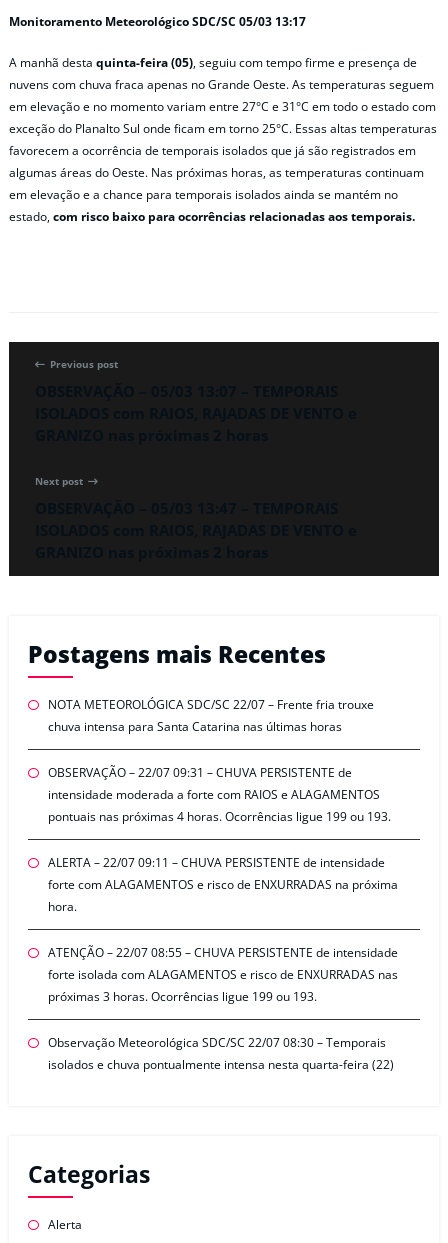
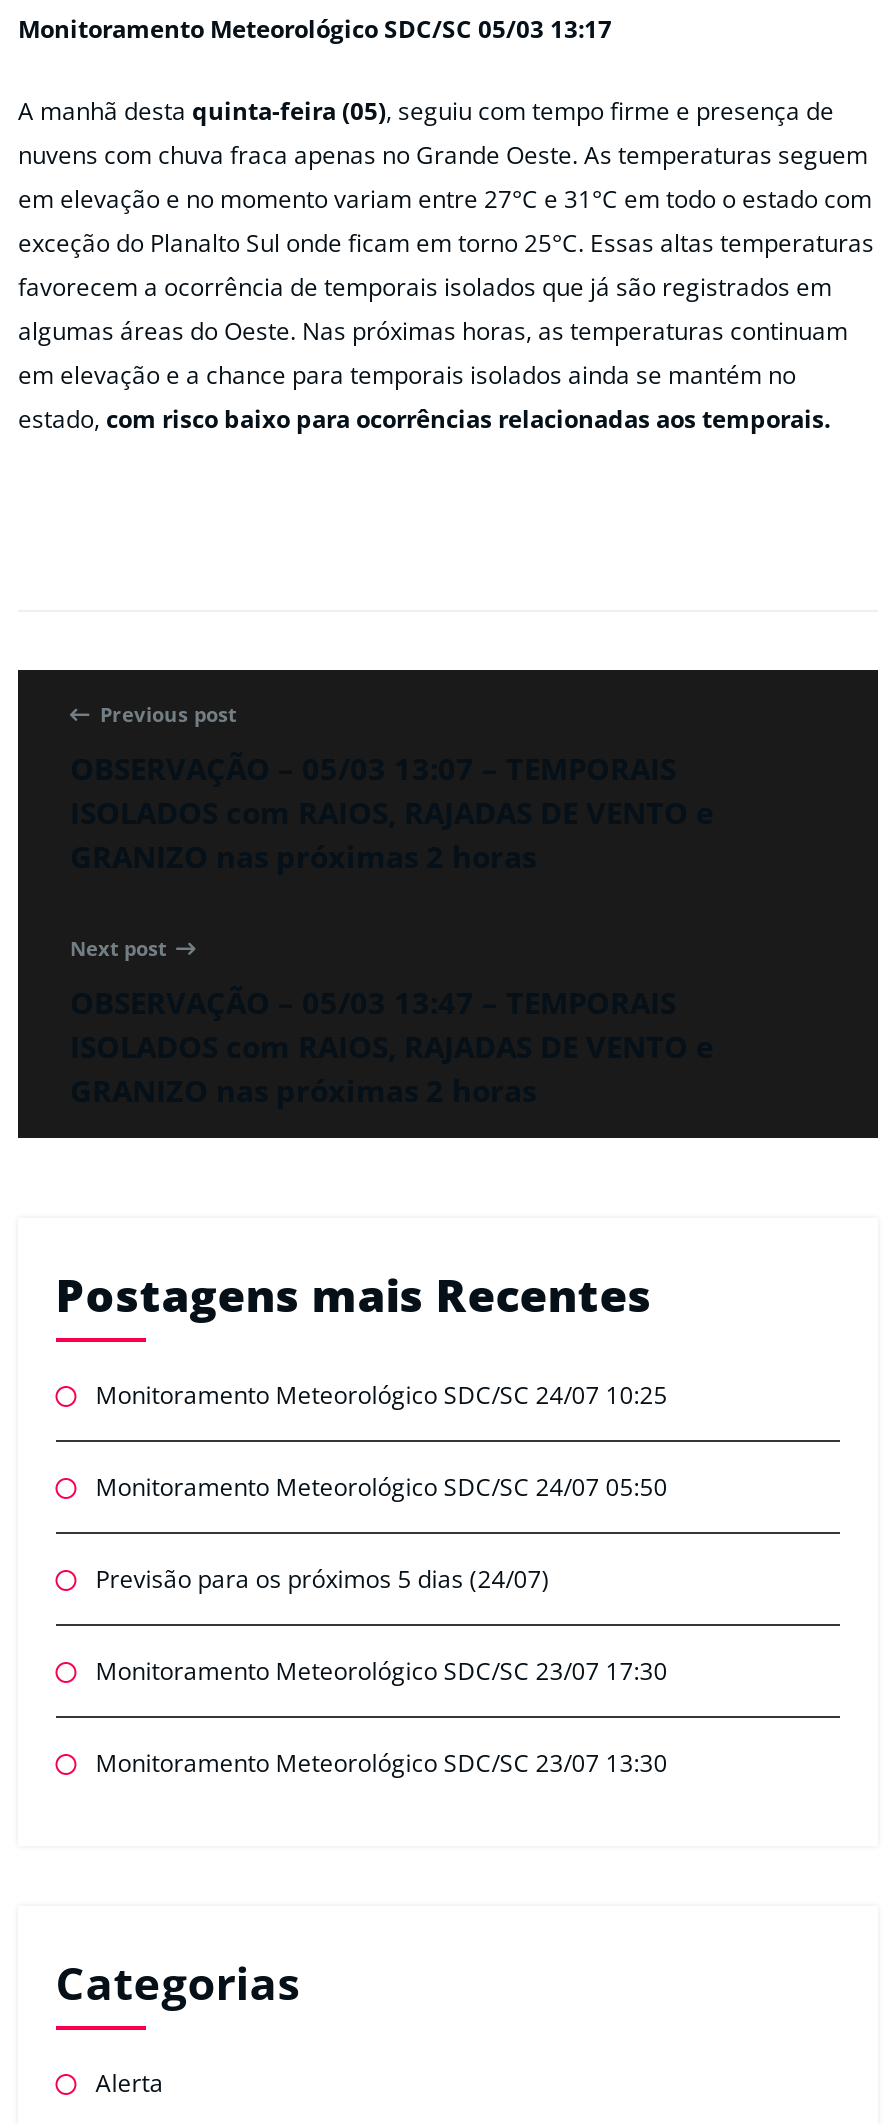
- NOTA METEOROLÓGICA SDC/SC 22/07 – Frente fria trouxe
- chuva intensa para Santa Catarina nas últimas horas
+ Monitoramento Meteorológico SDC/SC 24/07 10:25

- OBSERVAÇÃO – 22/07 09:31 – CHUVA PERSISTENTE de
- intensidade moderada a forte com RAIOS e ALAGAMENTOS
- pontuais nas próximas 4 horas. Ocorrências ligue 199 ou 193.
+ Monitoramento Meteorológico SDC/SC 24/07 05:50

- ALERTA – 22/07 09:11 – CHUVA PERSISTENTE de intensidade
- forte com ALAGAMENTOS e risco de ENXURRADAS na próxima
- hora.
+ Previsão para os próximos 5 dias (24/07)

- ATENÇÃO – 22/07 08:55 – CHUVA PERSISTENTE de intensidade
- forte isolada com ALAGAMENTOS e risco de ENXURRADAS nas
- próximas 3 horas. Ocorrências ligue 199 ou 193.
+ Monitoramento Meteorológico SDC/SC 23/07 17:30

- Observação Meteorológica SDC/SC 22/07 08:30 – Temporais
- isolados e chuva pontualmente intensa nesta quarta-feira (22)
+ Monitoramento Meteorológico SDC/SC 23/07 13:30
